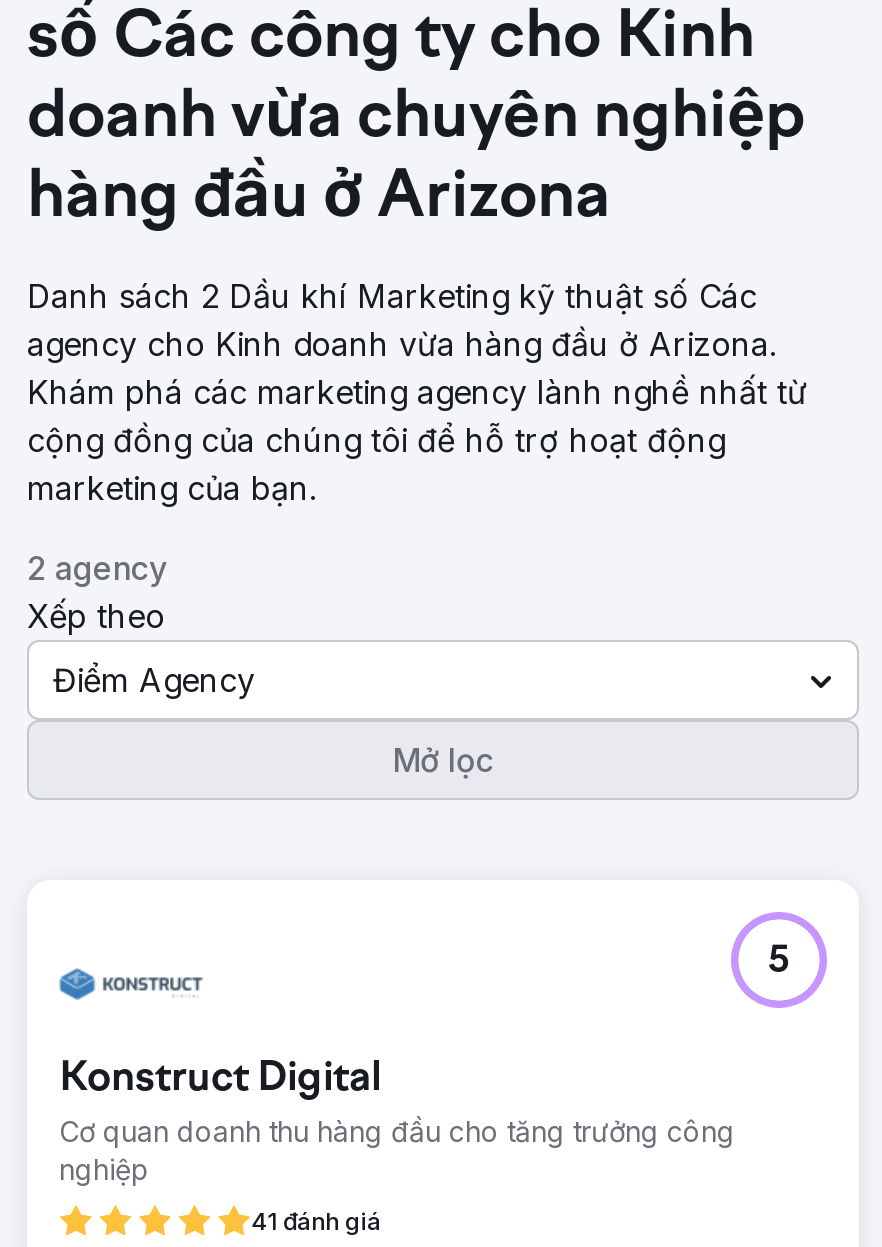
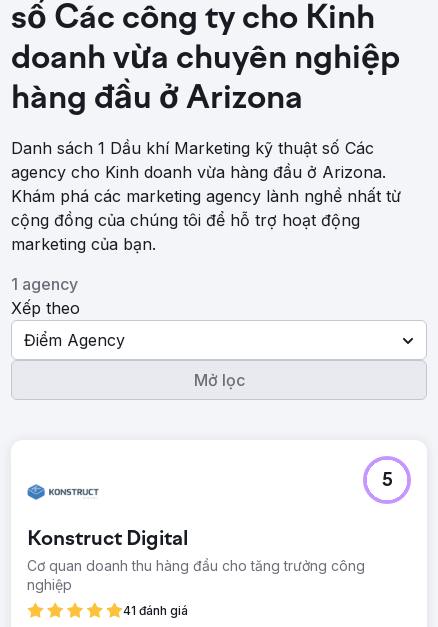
- Danh sách 2 Dầu khí Marketing kỹ thuật số Các
+ Danh sách 1 Dầu khí Marketing kỹ thuật số Các

- 2 agency
+ 1 agency
